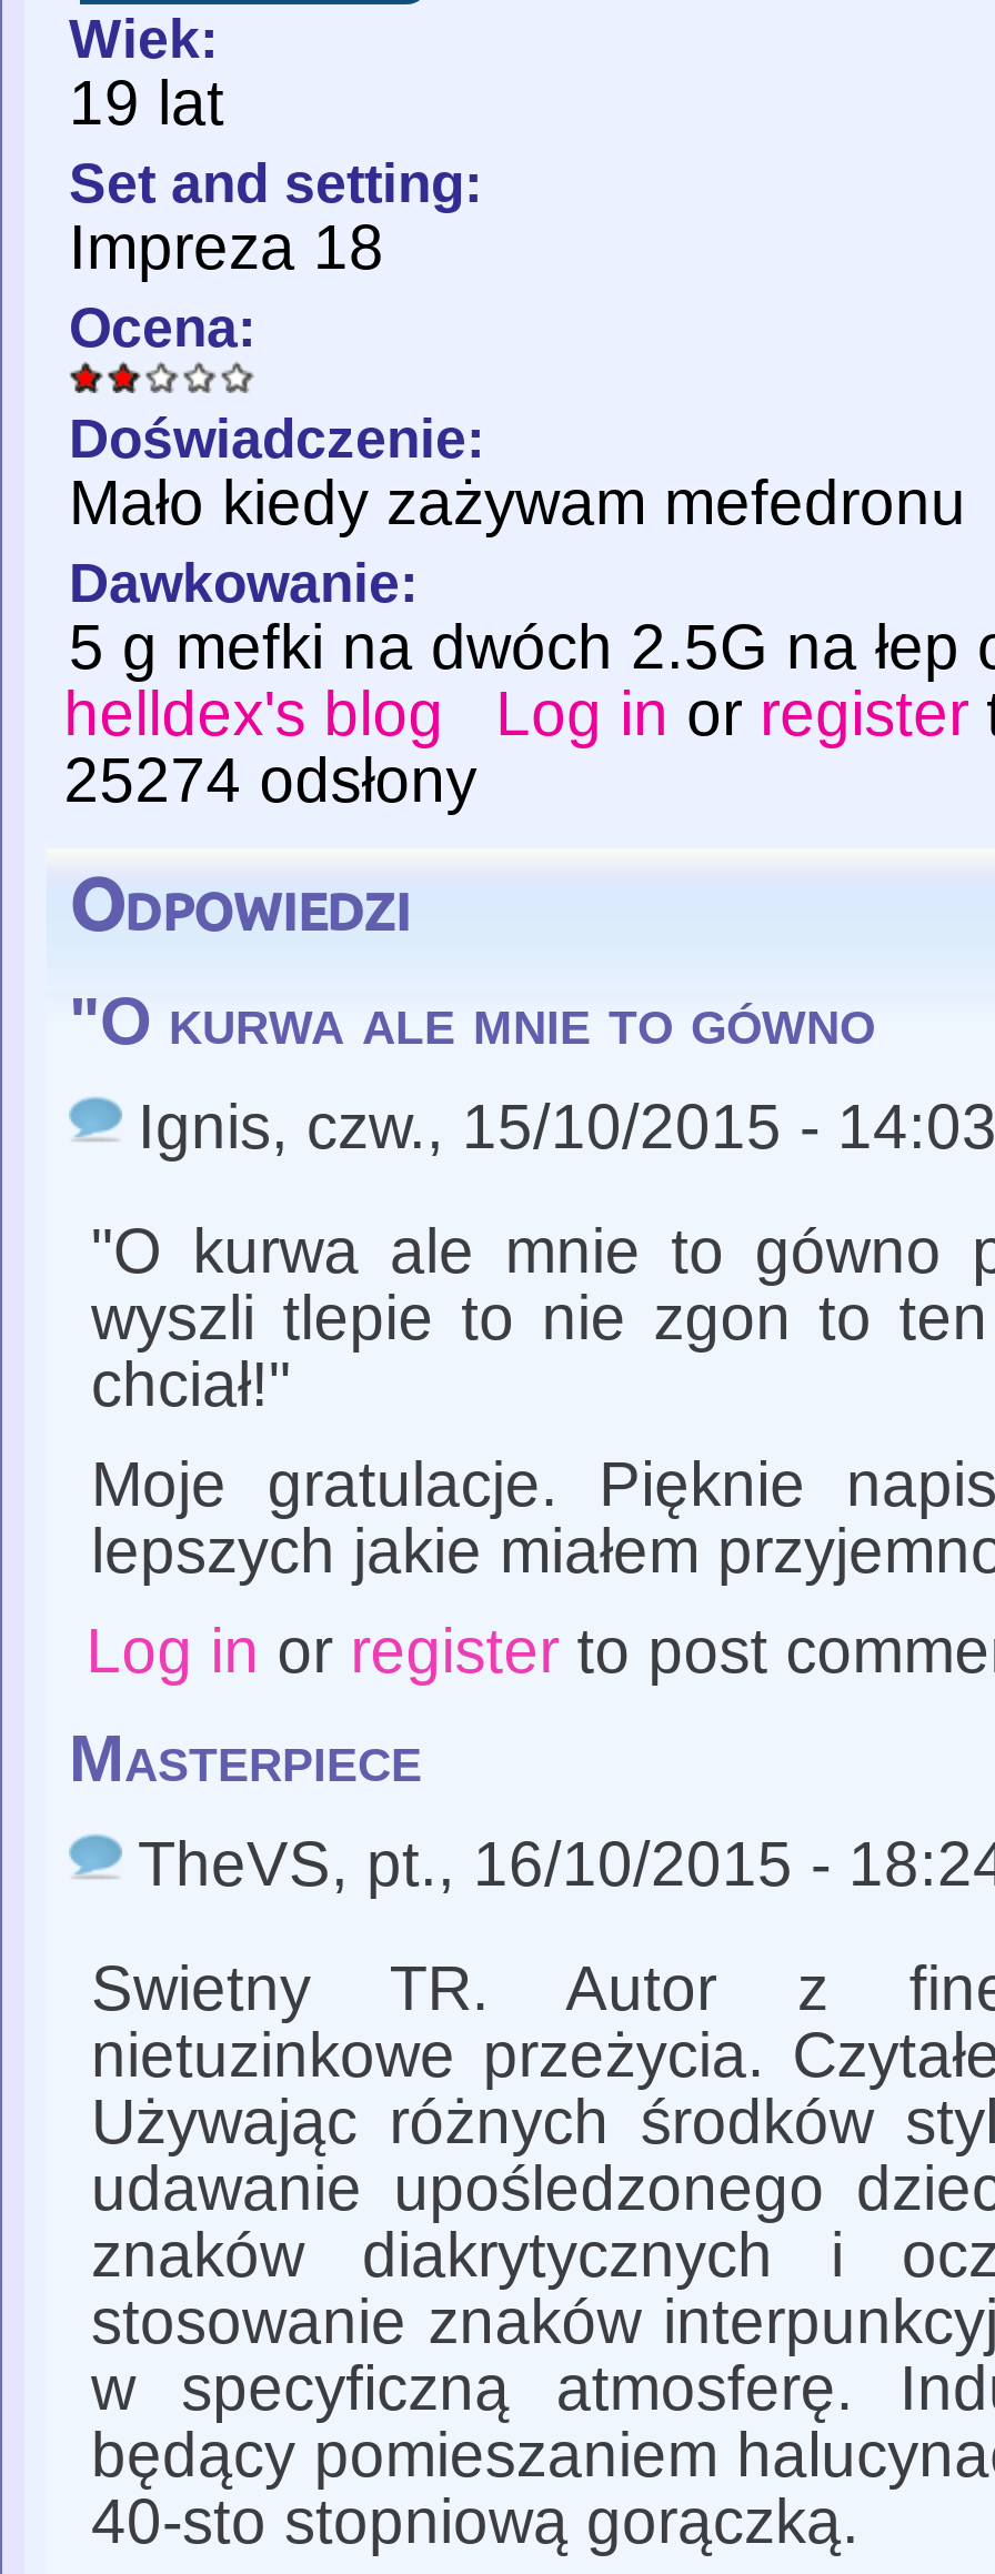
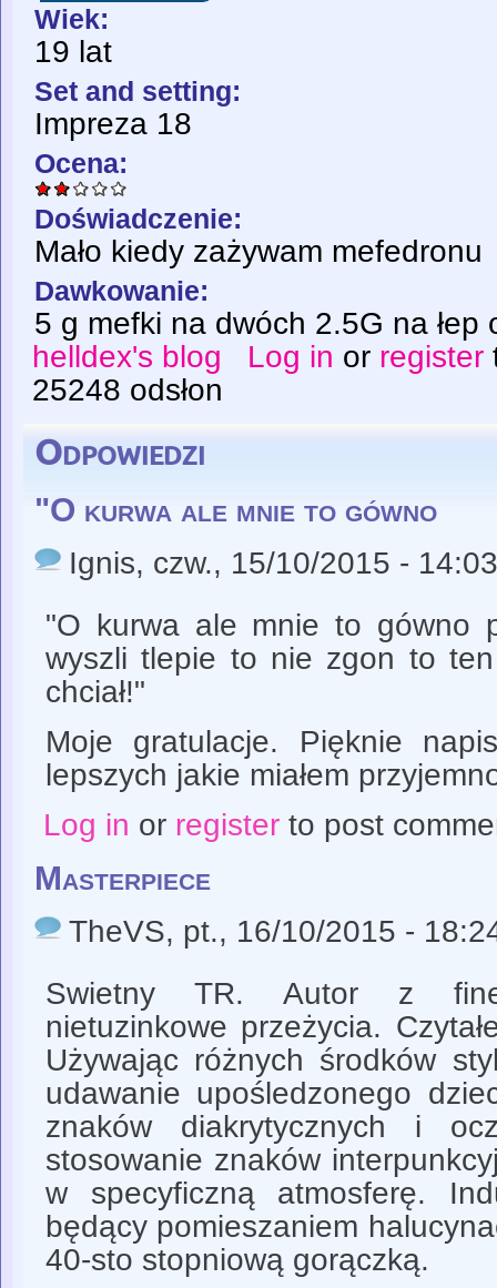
- 25274 odsłony
+ 25248 odsłon
